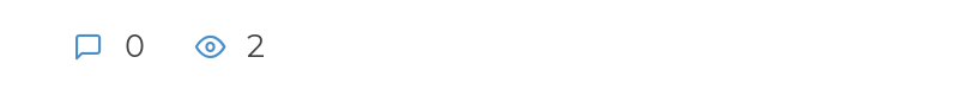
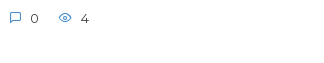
- 2
+ 4
